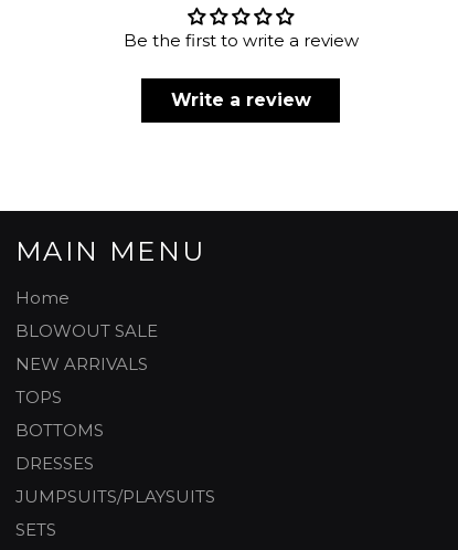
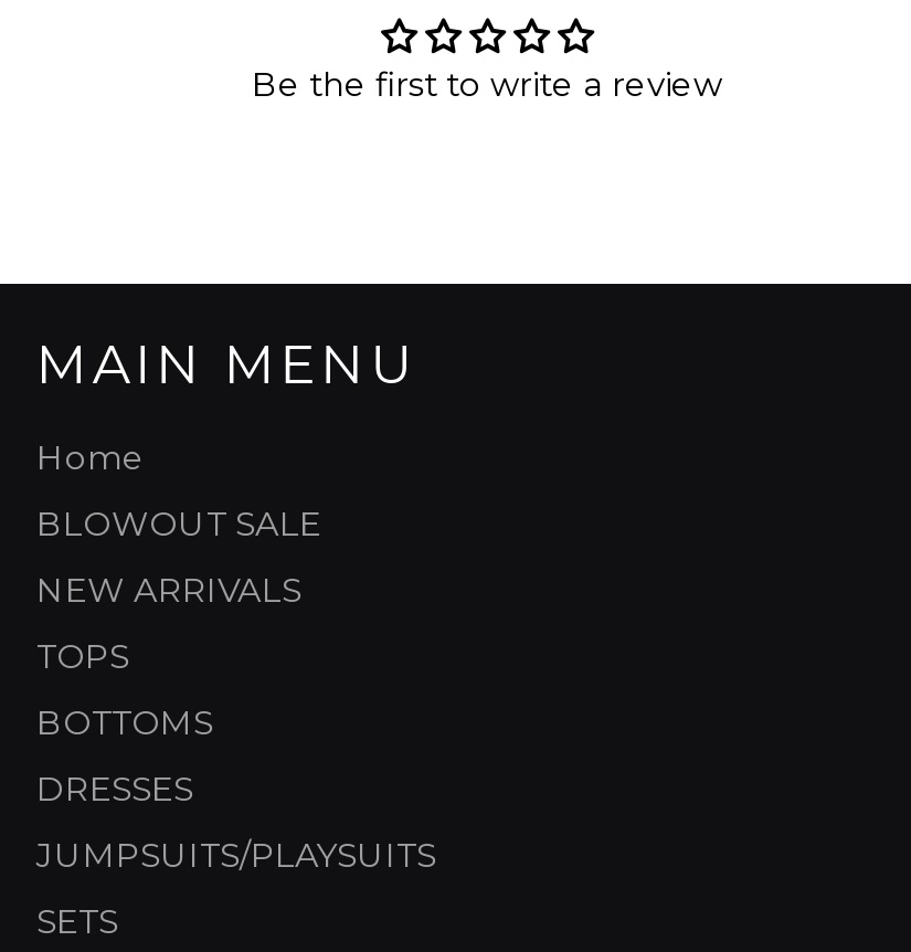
- Write a review
